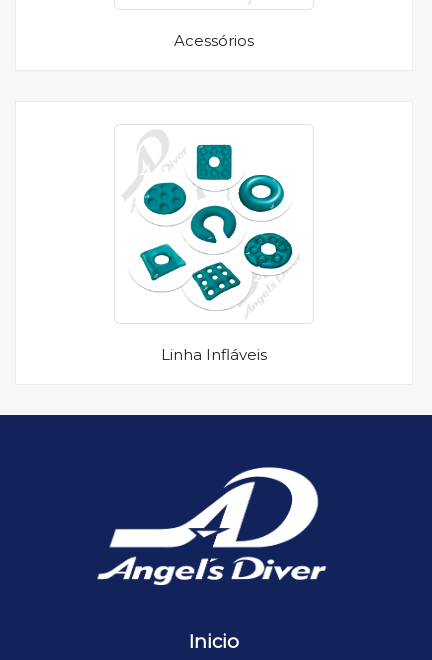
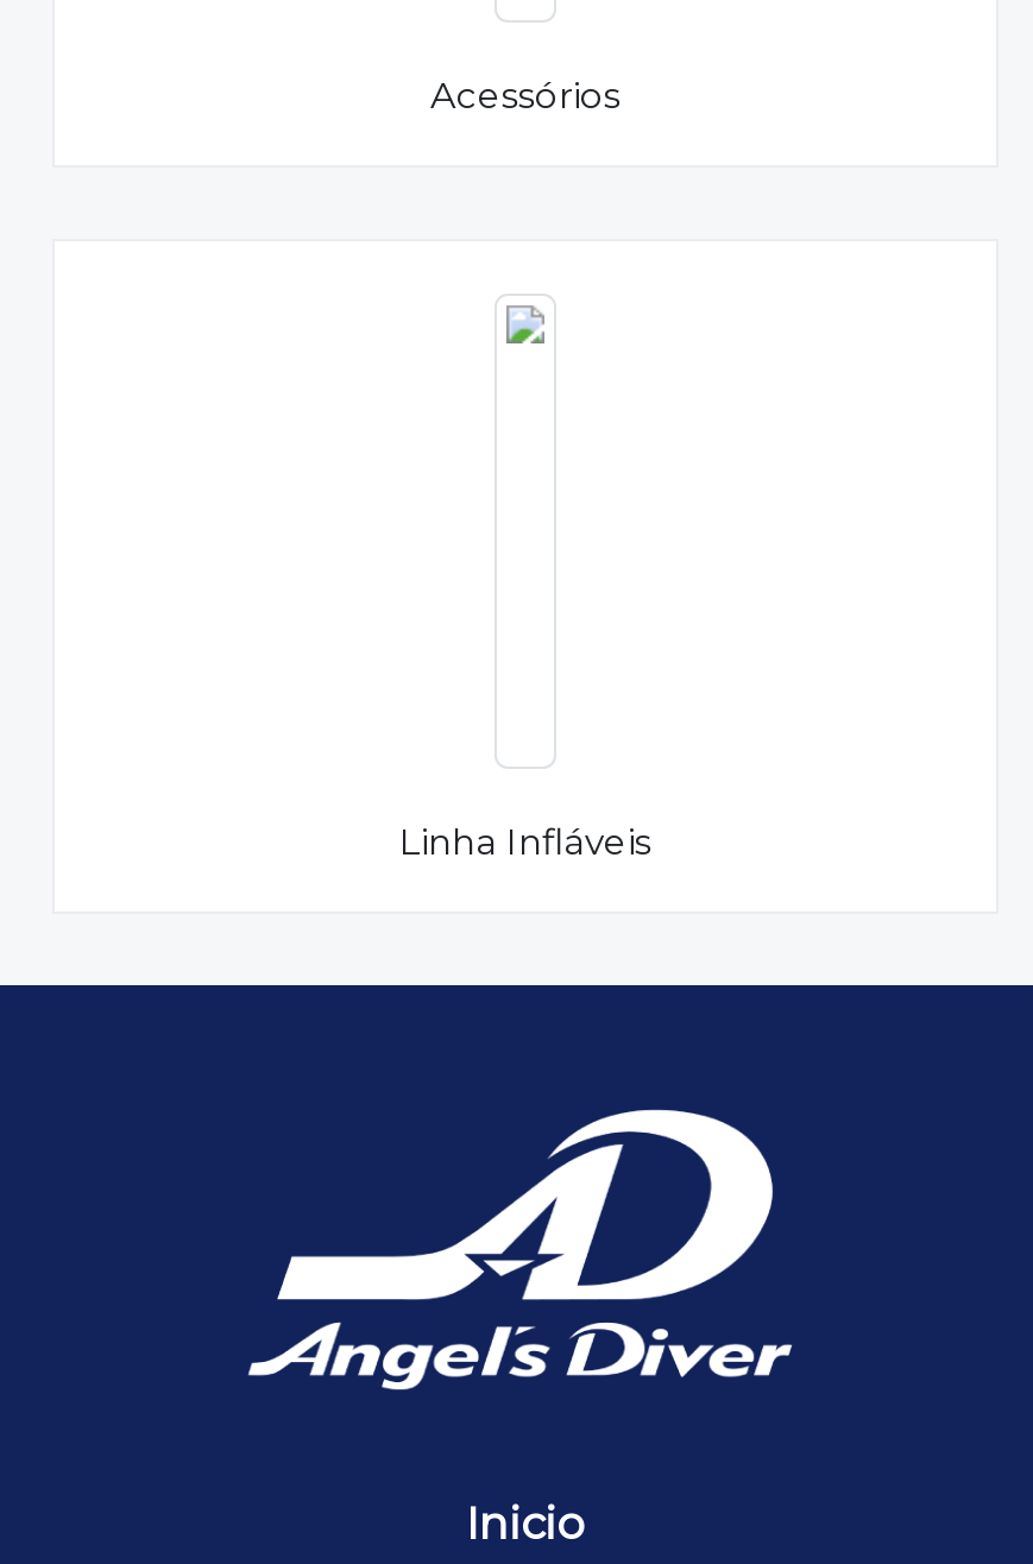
- [image]
